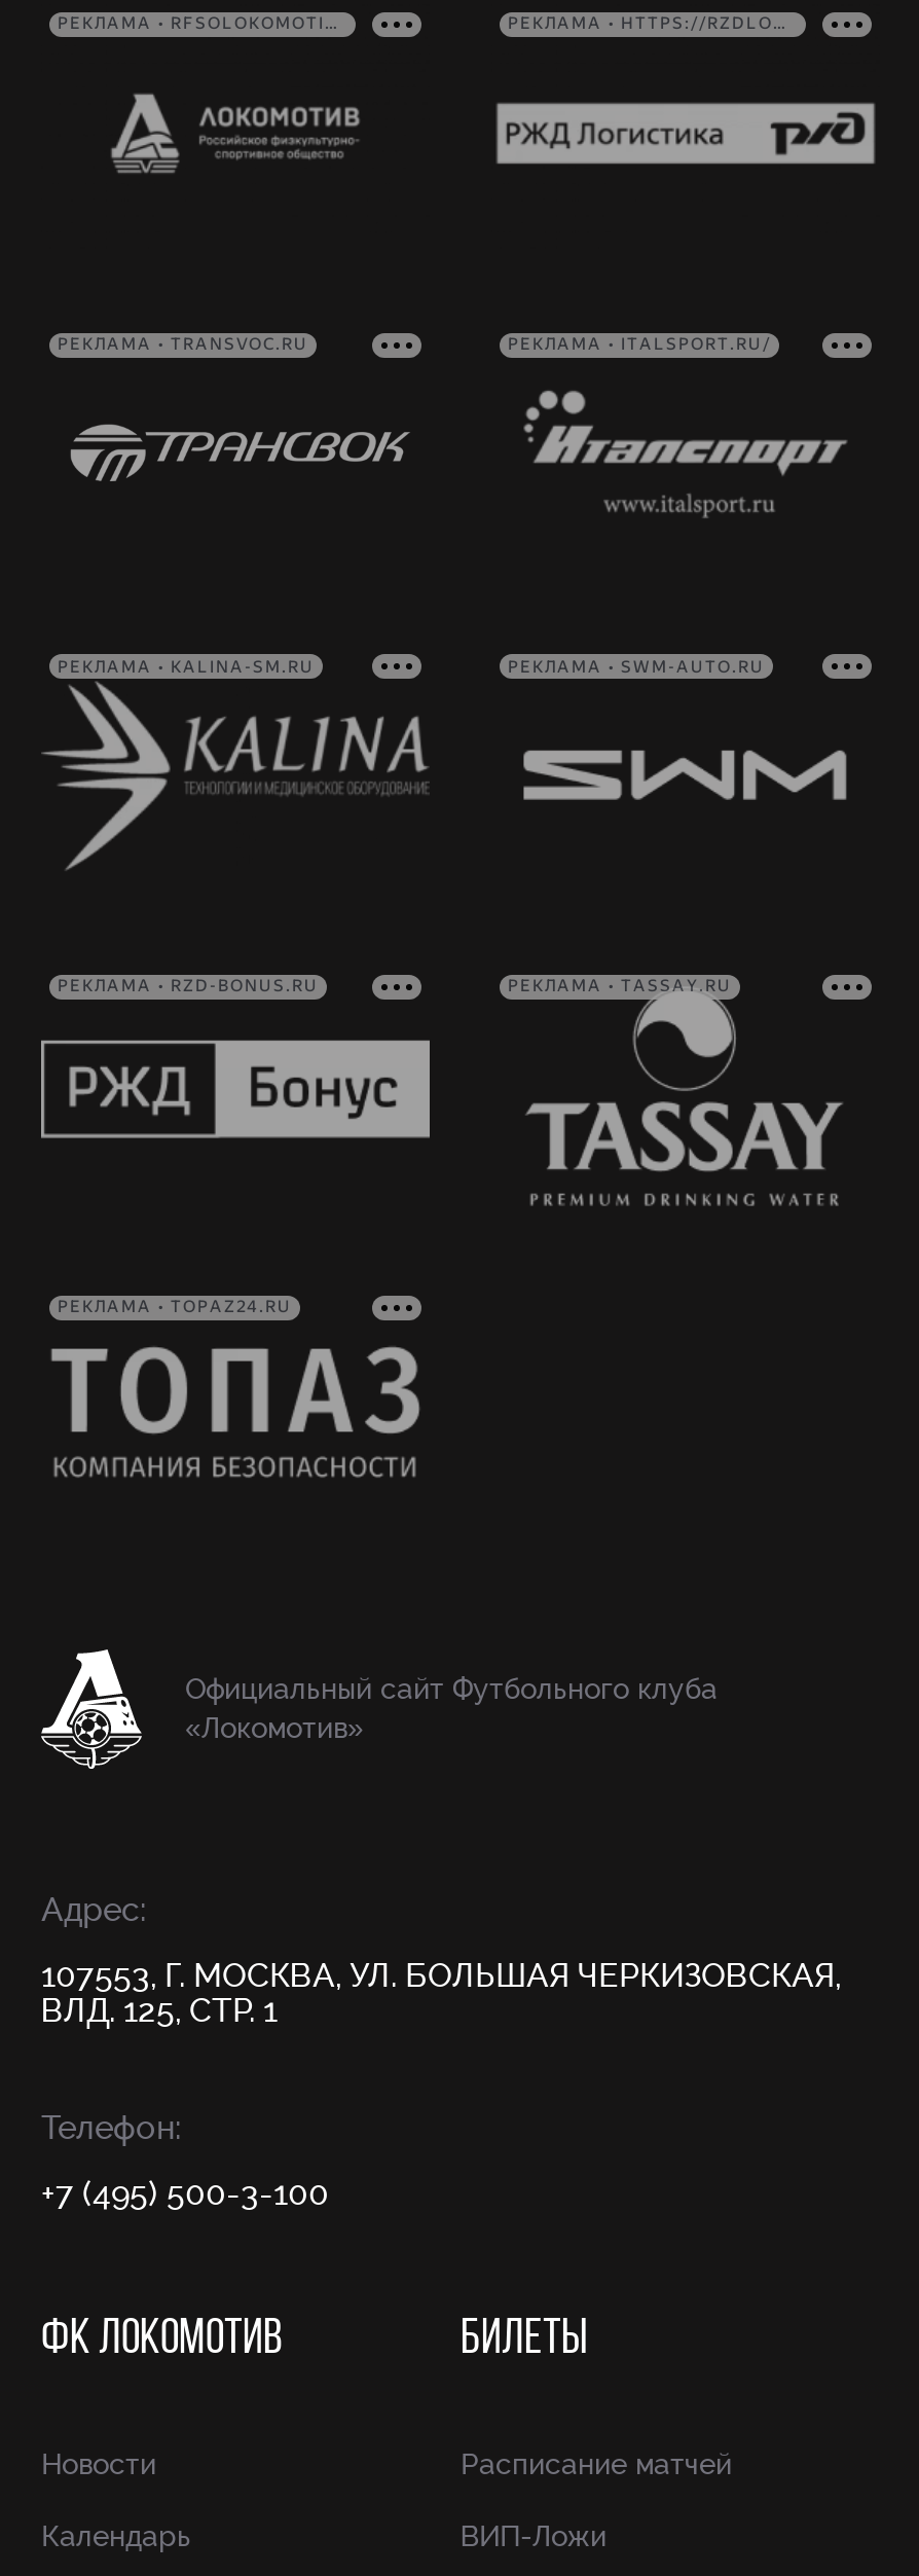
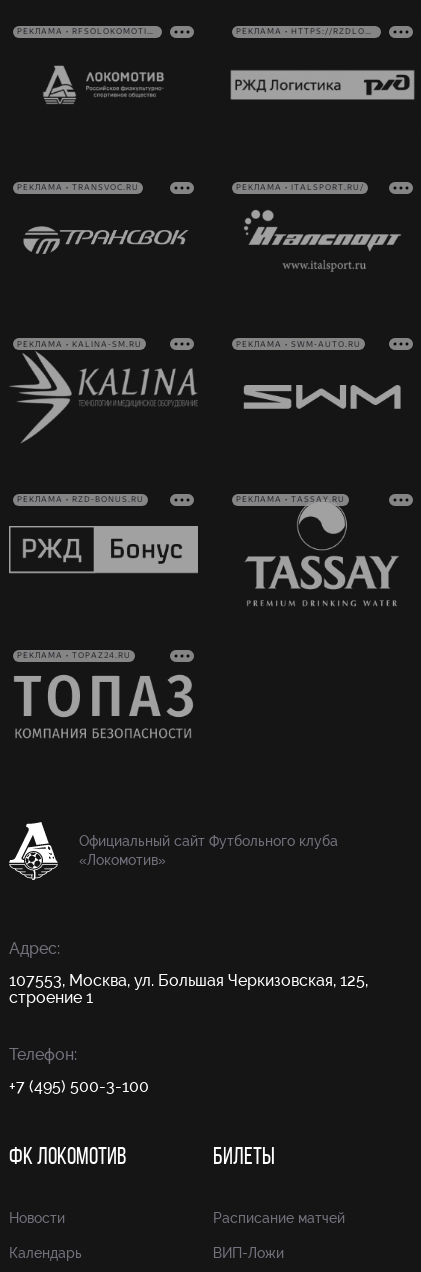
- 107553, Г. МОСКВА, УЛ. БОЛЬШАЯ ЧЕРКИЗОВСКАЯ,
- ВЛД. 125, СТР. 1
+ 107553, Москва, ул. Большая Черкизовская, 125,
+ строение 1
